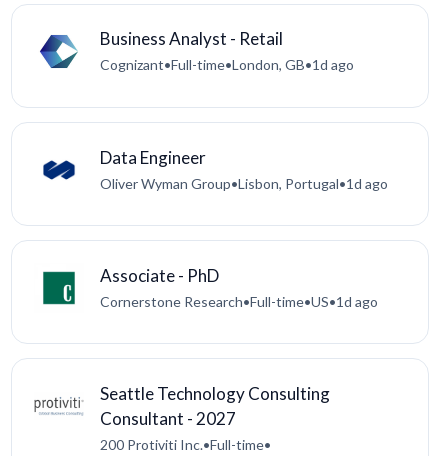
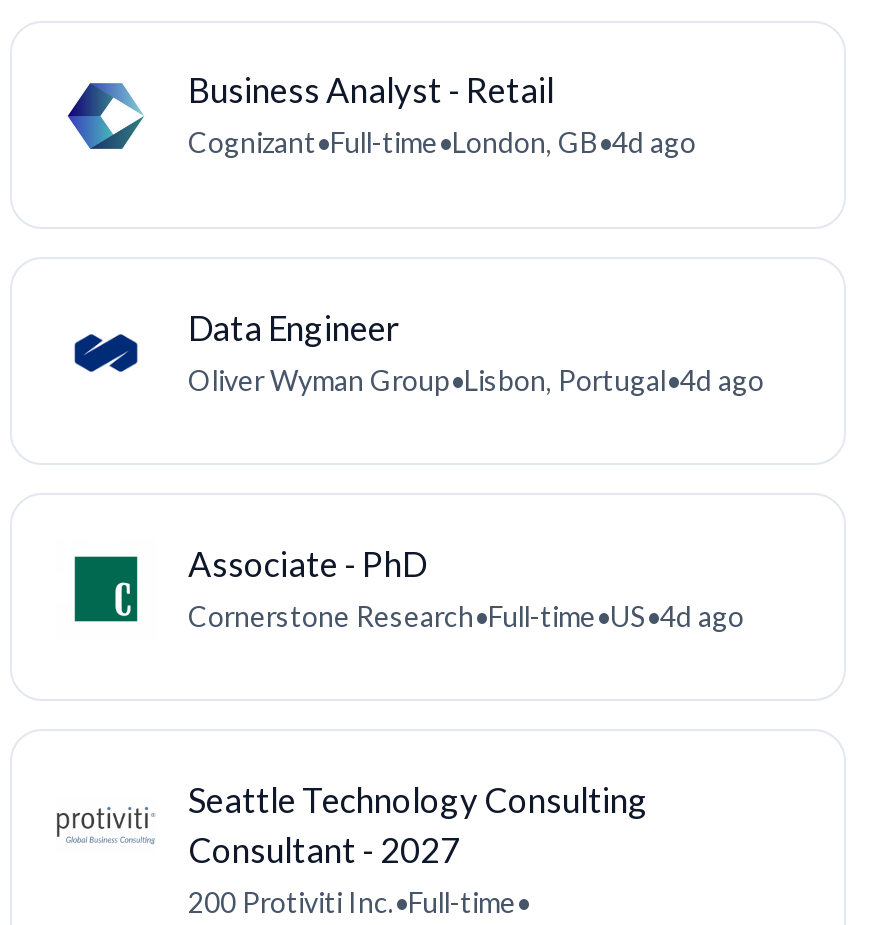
- Cognizant•Full-time•London, GB•1d ago
+ Cognizant•Full-time•London, GB•4d ago

- Oliver Wyman Group•Lisbon, Portugal•1d ago
+ Oliver Wyman Group•Lisbon, Portugal•4d ago

- Cornerstone Research•Full-time•US•1d ago
+ Cornerstone Research•Full-time•US•4d ago
